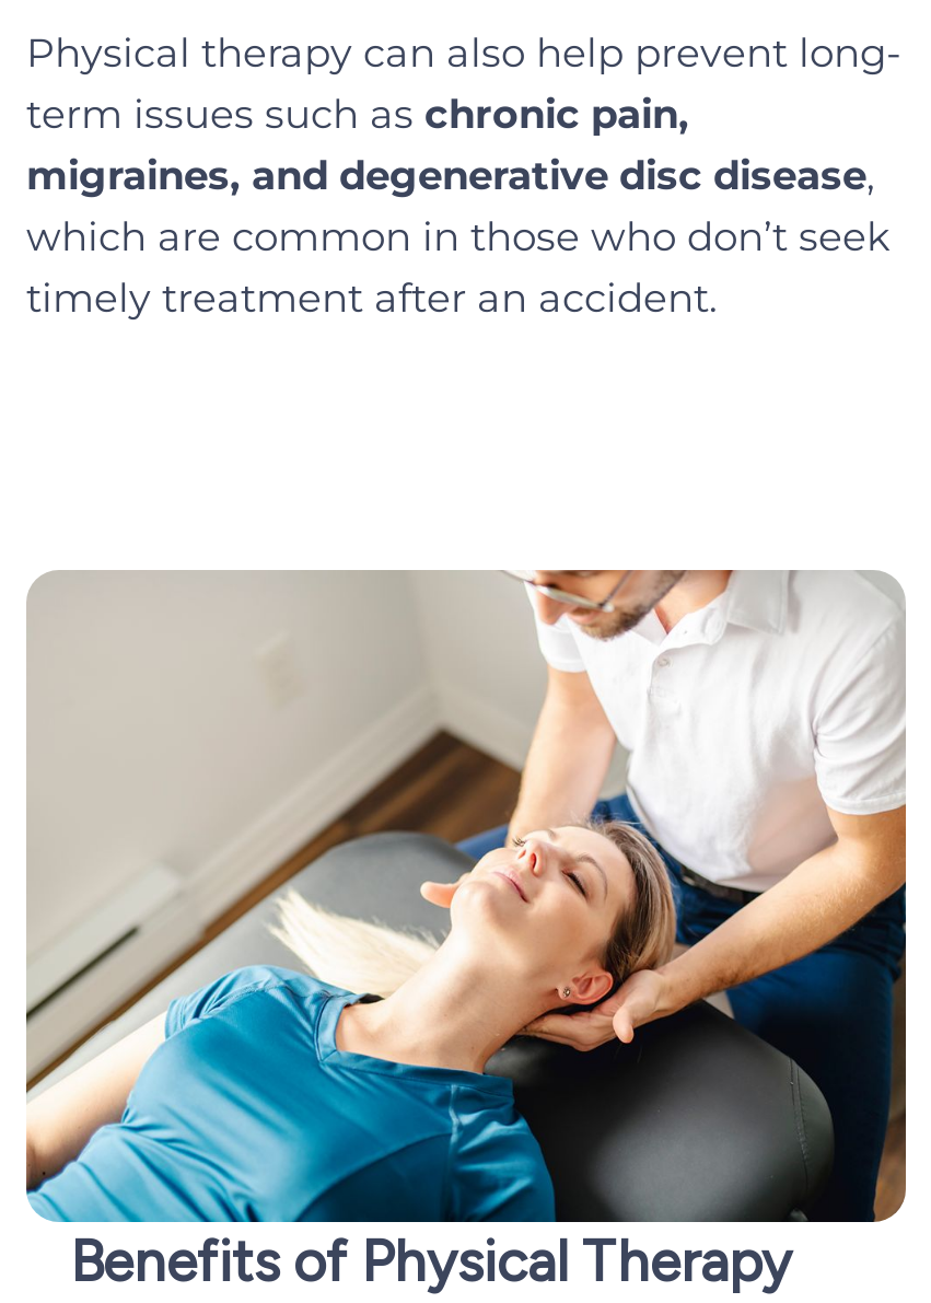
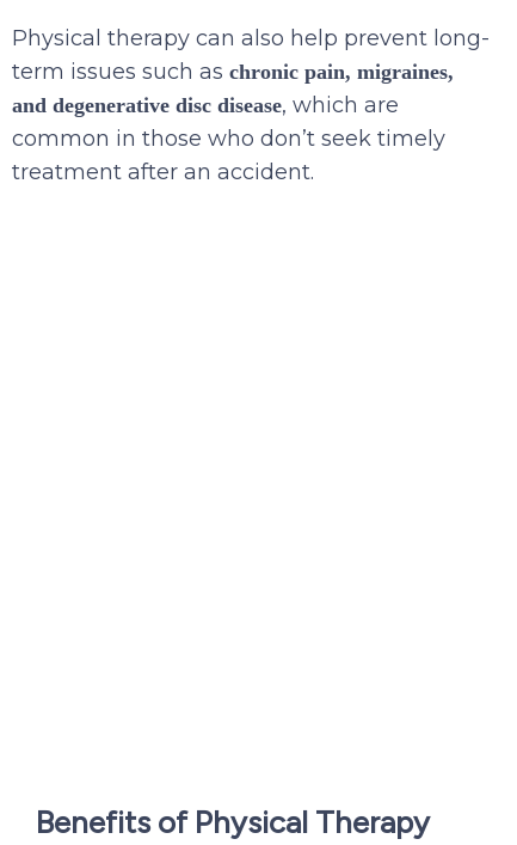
- [image]
